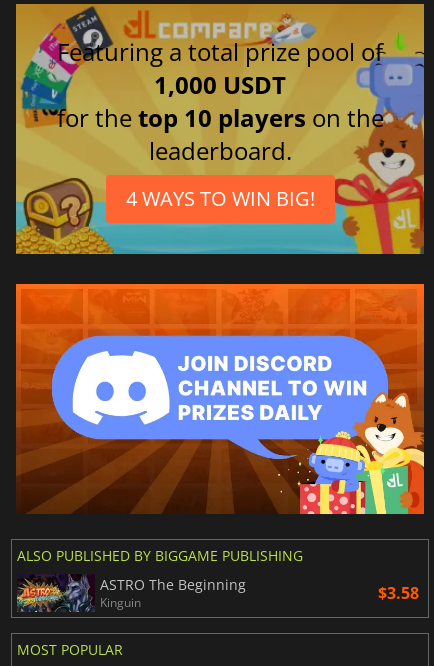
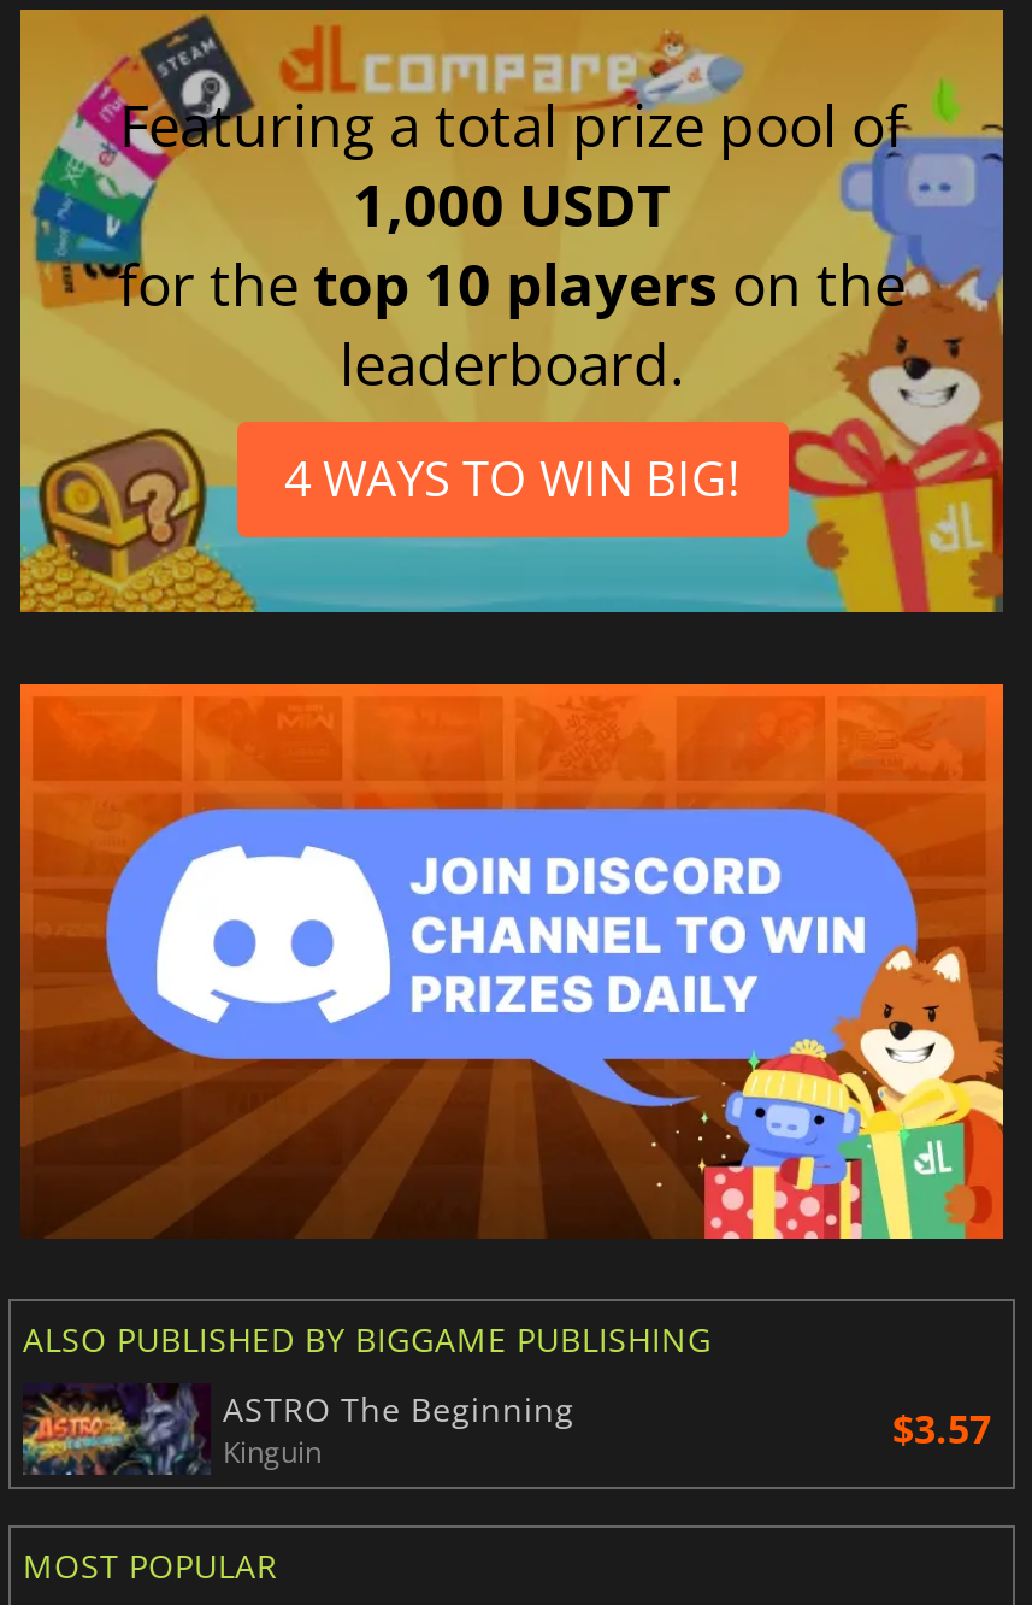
- $3.58
+ $3.57
